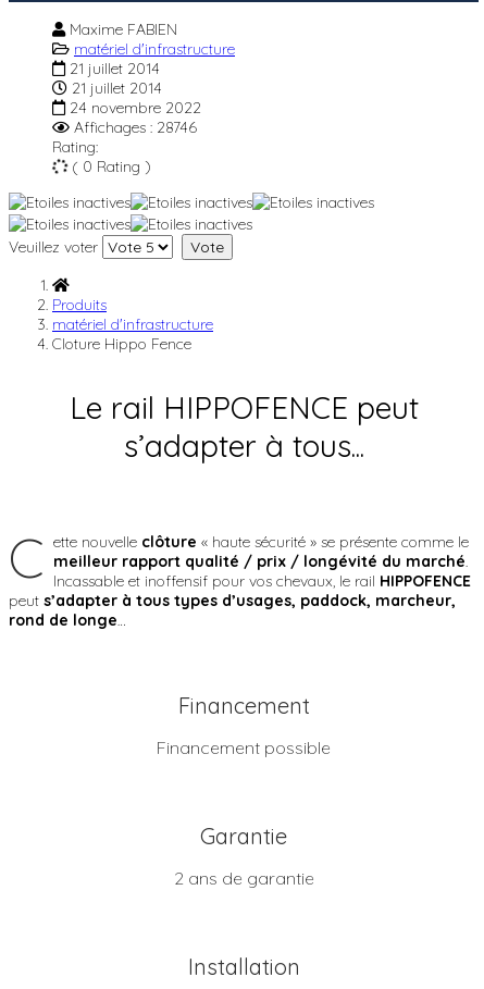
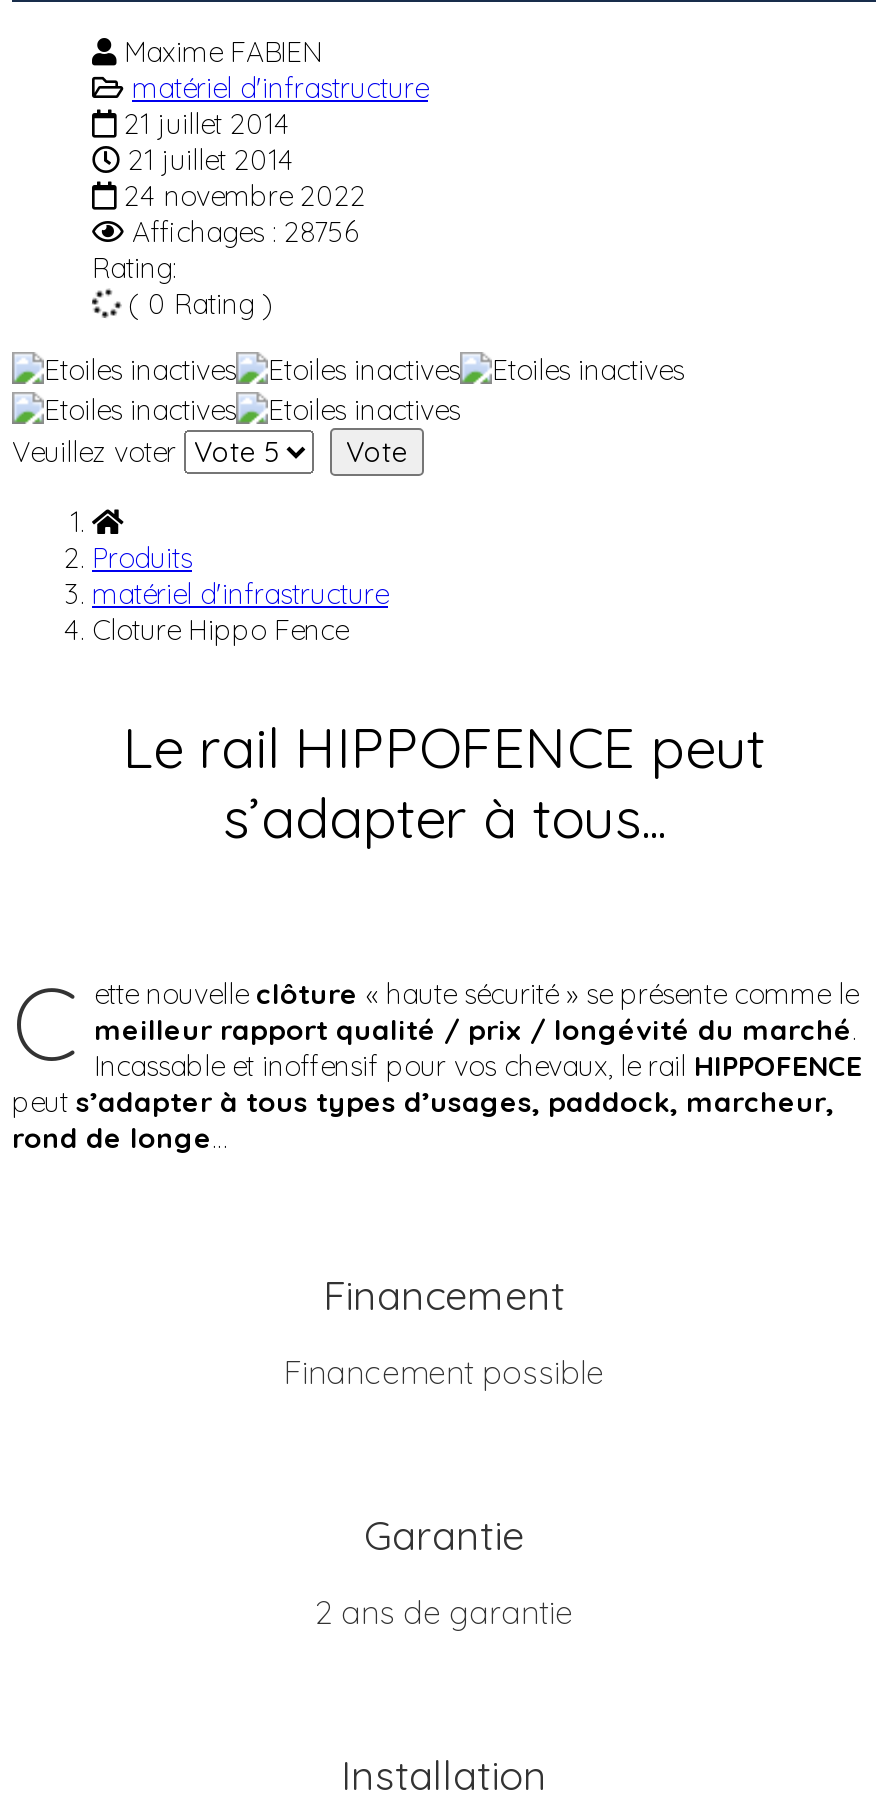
- Affichages : 28746
+ Affichages : 28756
